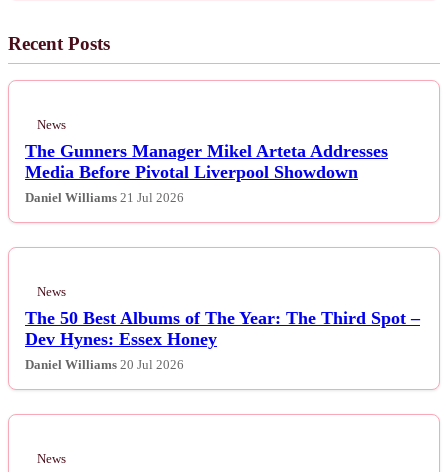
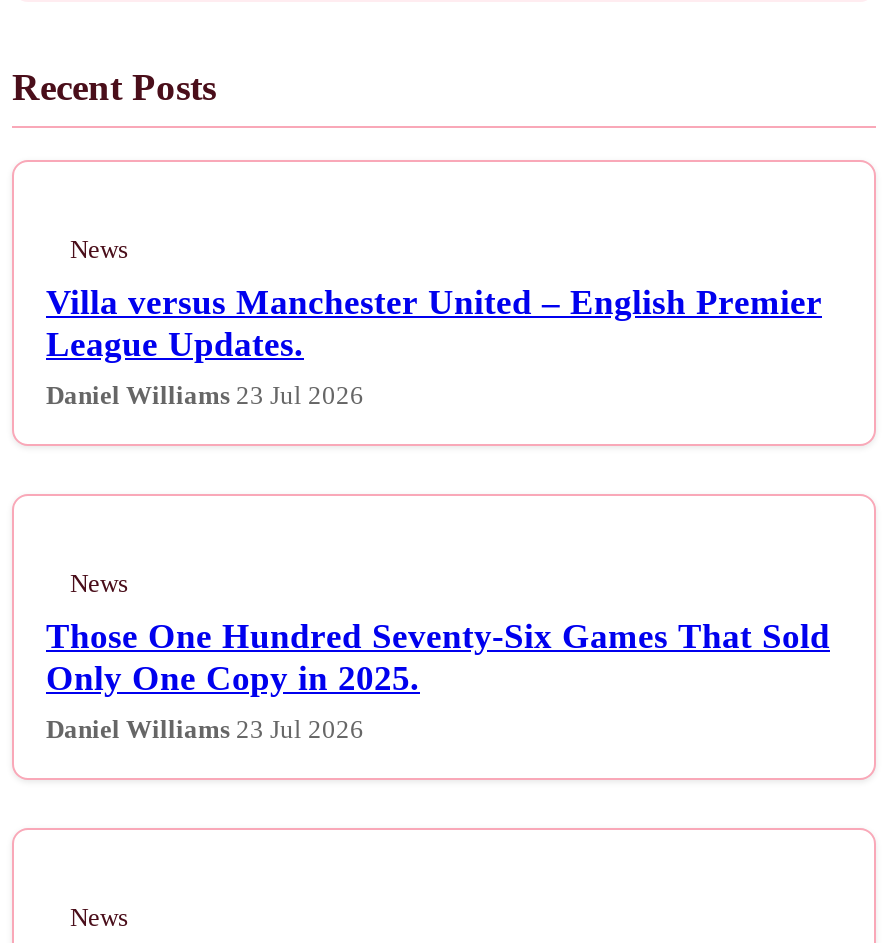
- The Gunners Manager Mikel Arteta Addresses
- Media Before Pivotal Liverpool Showdown
- Daniel Williams 21 Jul 2026
+ Villa versus Manchester United – English Premier
+ League Updates.
+ Daniel Williams 23 Jul 2026

- The 50 Best Albums of The Year: The Third Spot –
- Dev Hynes: Essex Honey
- Daniel Williams 20 Jul 2026
+ Those One Hundred Seventy-Six Games That Sold
+ Only One Copy in 2025.
+ Daniel Williams 23 Jul 2026
